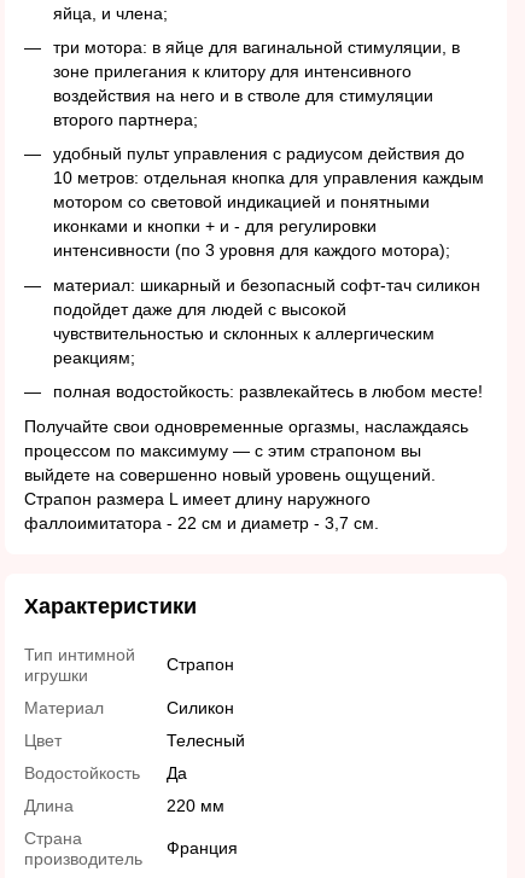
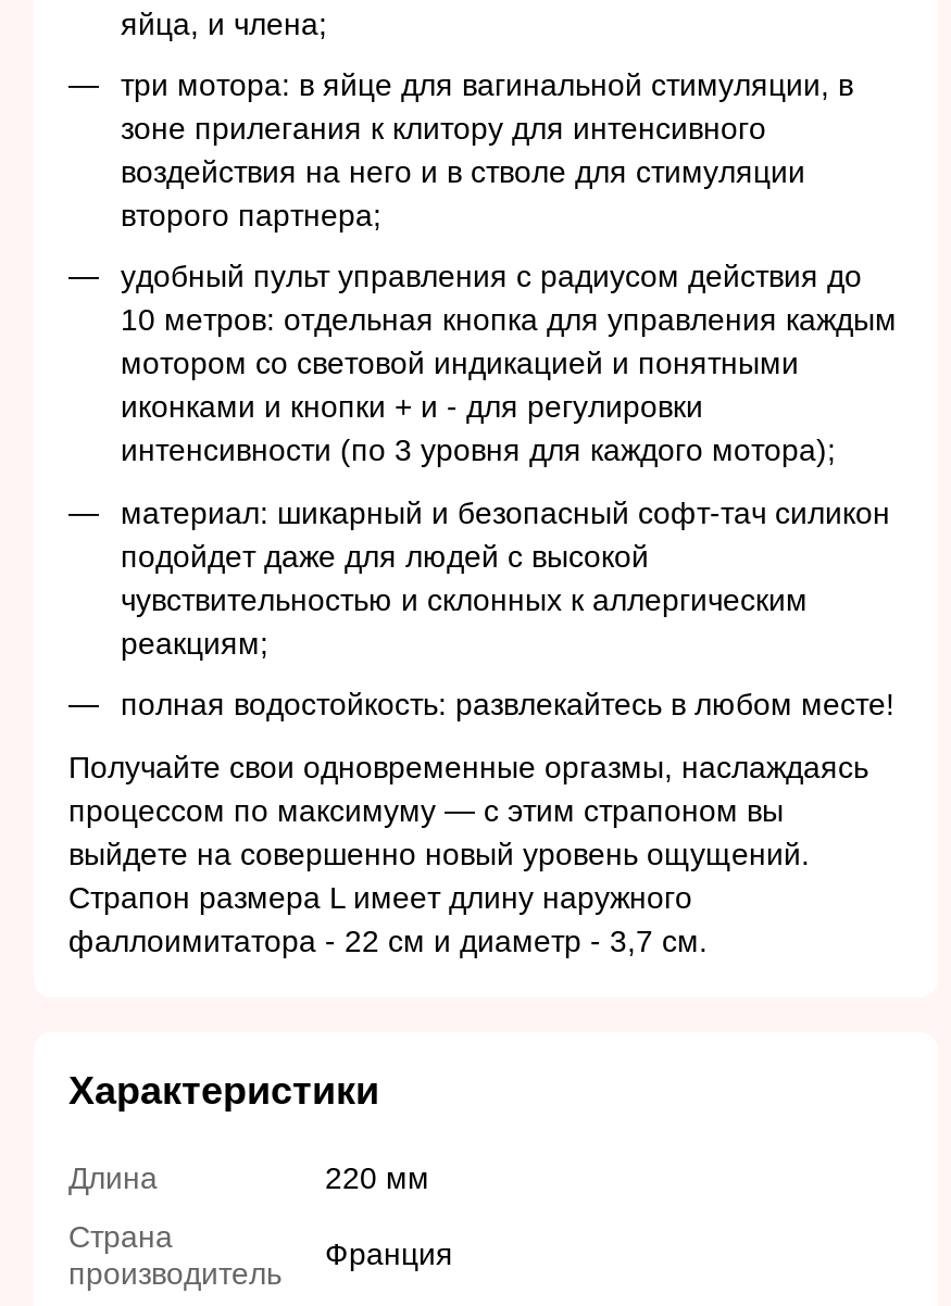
- Тип интимной
- игрушки

- Страпон
- Материал
- Силикон
- Цвет
- Телесный
- Водостойкость
- Да
